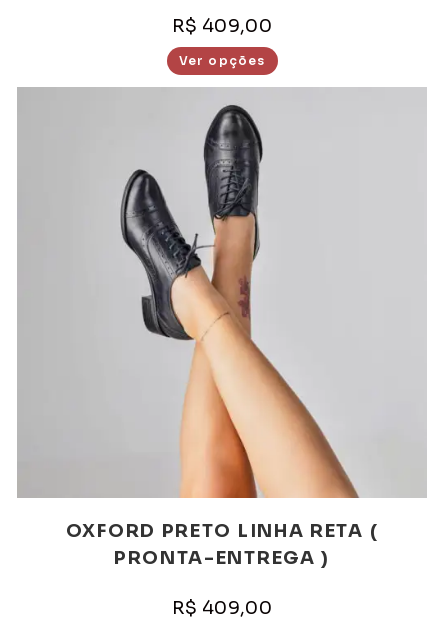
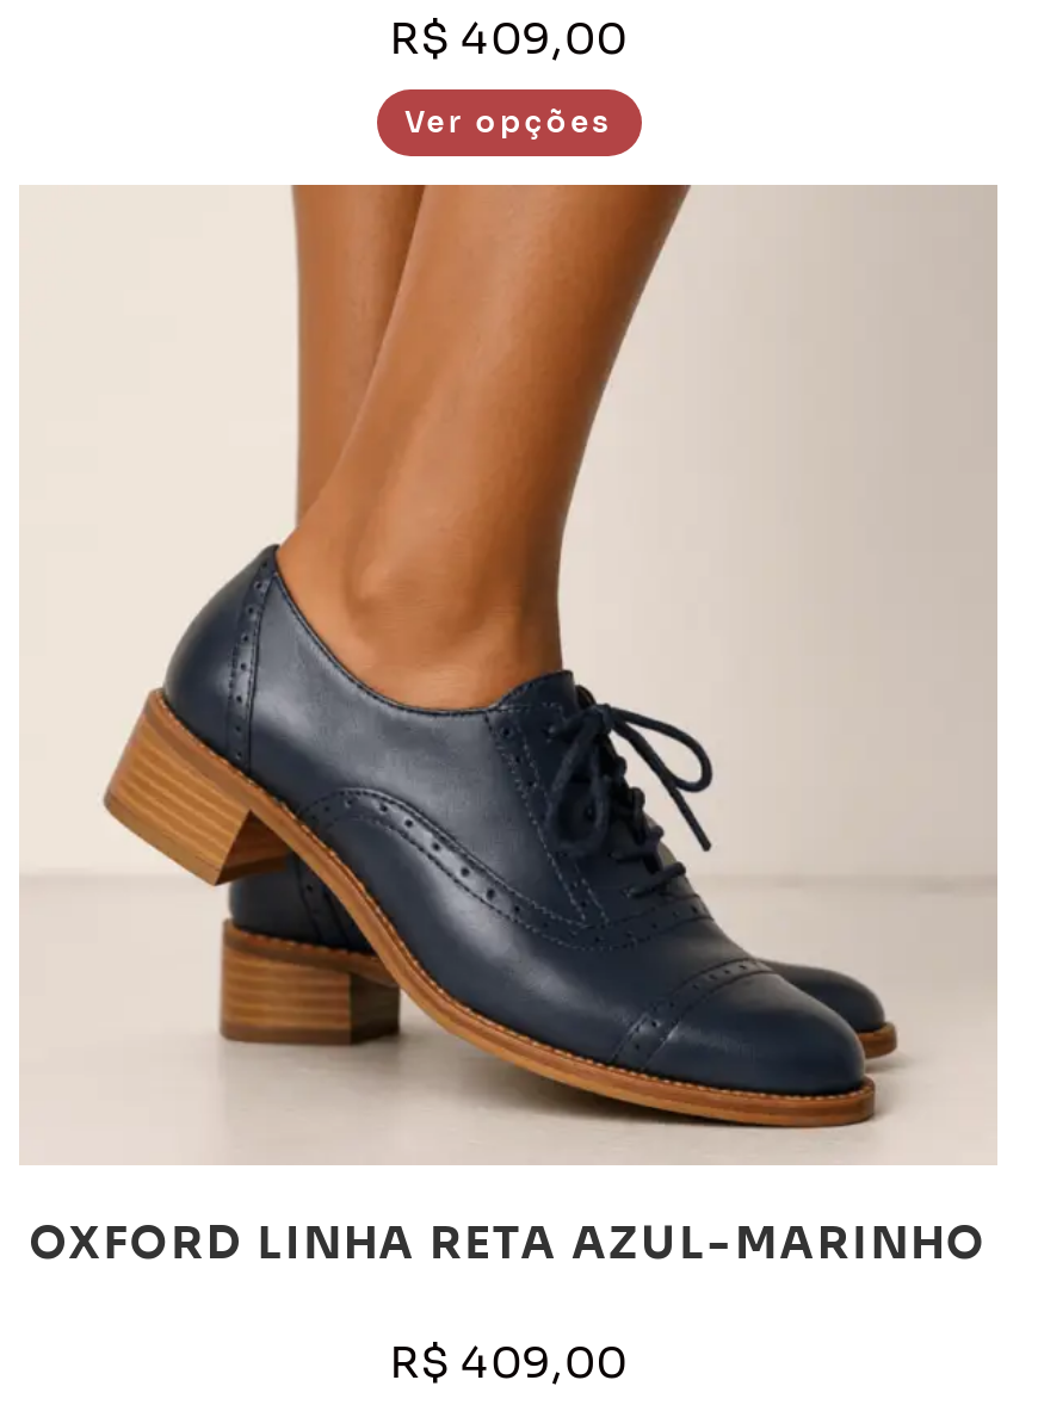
- [image]
- OXFORD PRETO LINHA RETA (
- PRONTA-ENTREGA )
+ [image]
+ OXFORD LINHA RETA AZUL-MARINHO
